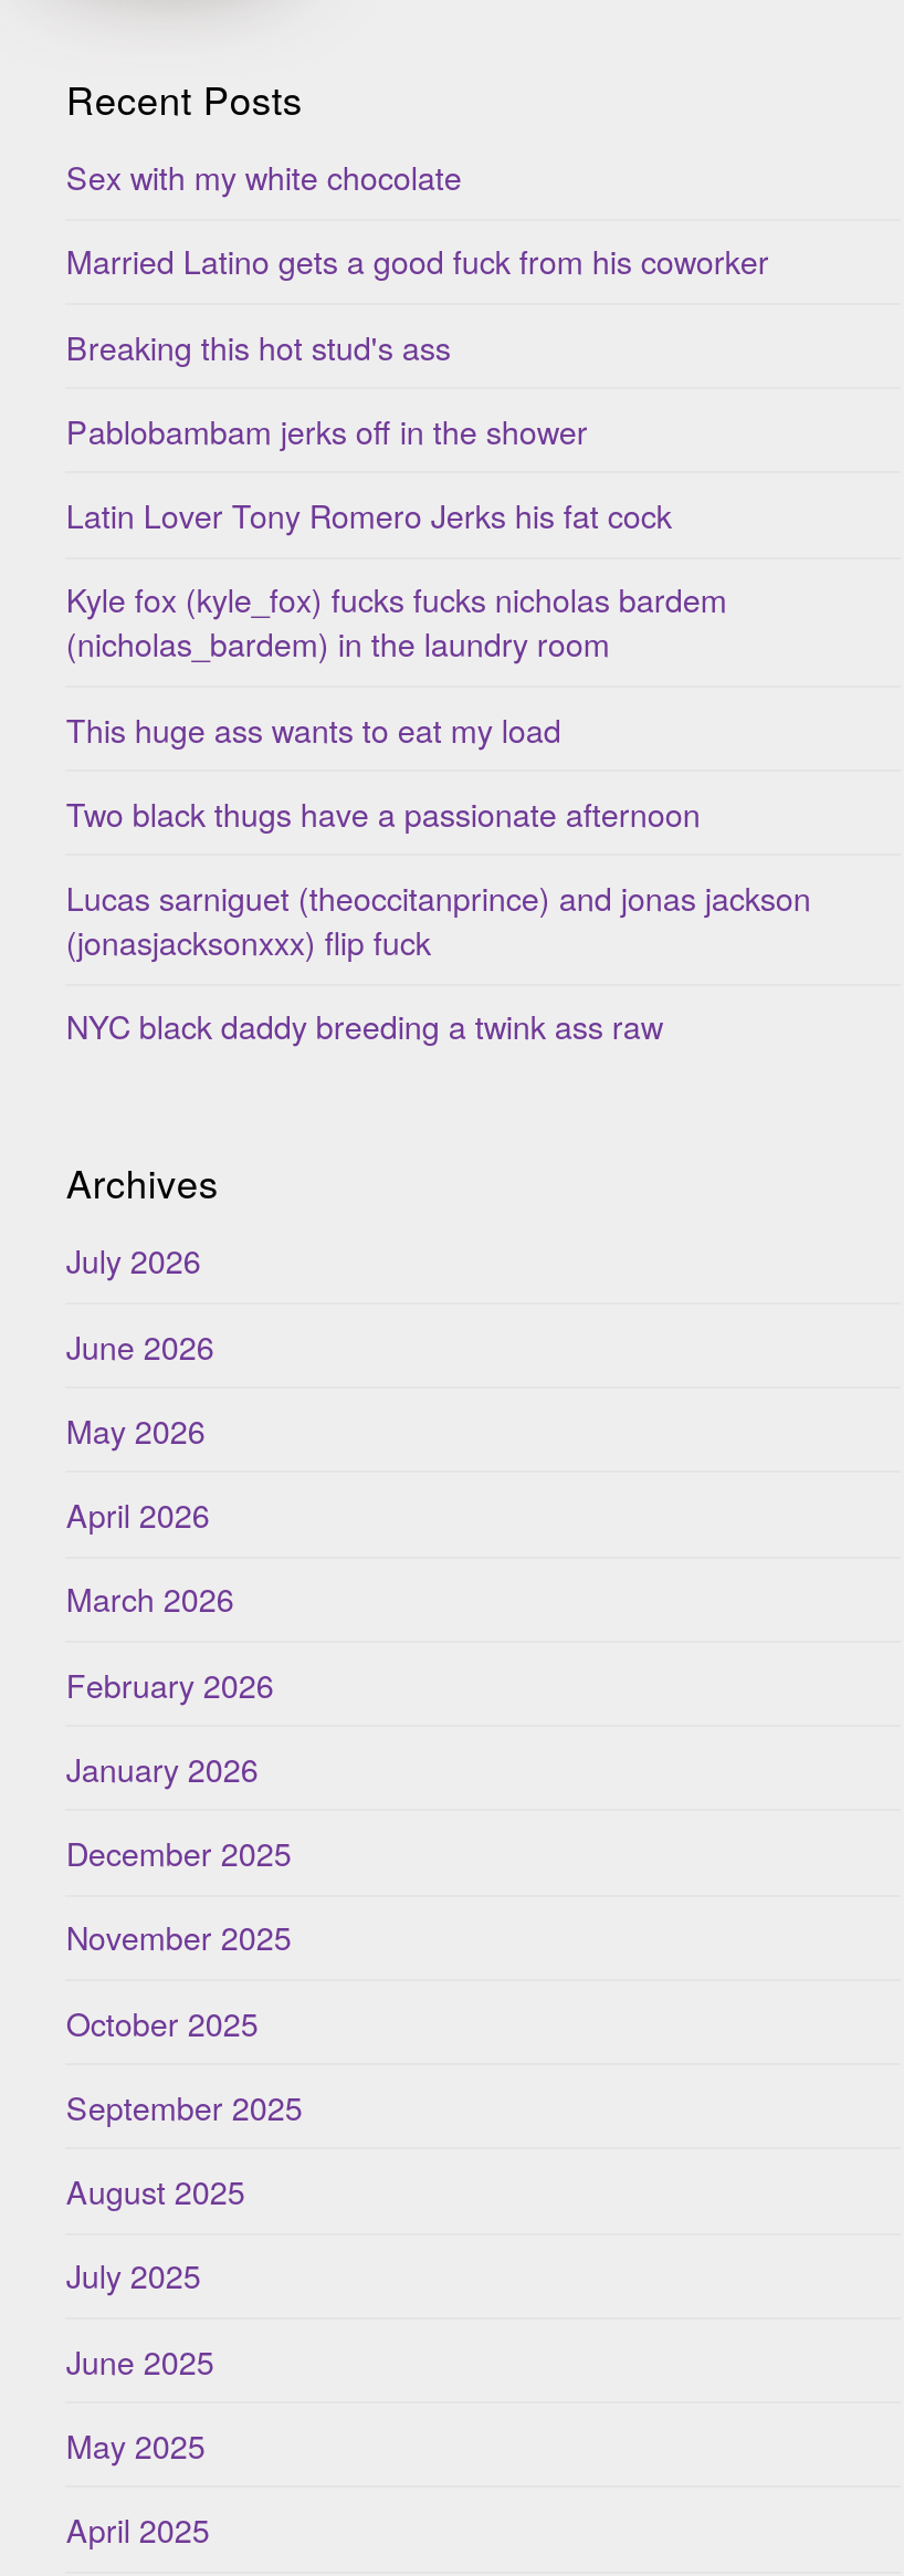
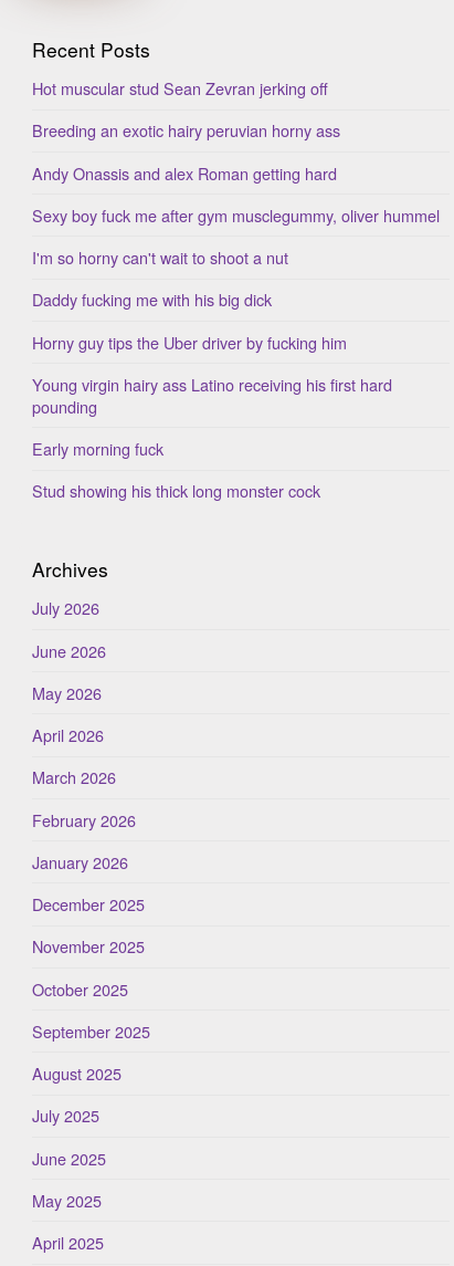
- Sex with my white chocolate
+ Hot muscular stud Sean Zevran jerking off

- Married Latino gets a good fuck from his coworker
+ Breeding an exotic hairy peruvian horny ass

- Breaking this hot stud's ass
+ Andy Onassis and alex Roman getting hard

- Pablobambam jerks off in the shower
+ Sexy boy fuck me after gym musclegummy, oliver hummel

- Latin Lover Tony Romero Jerks his fat cock
+ I'm so horny can't wait to shoot a nut

- Kyle fox (kyle_fox) fucks fucks nicholas bardem
- (nicholas_bardem) in the laundry room
+ Daddy fucking me with his big dick

- This huge ass wants to eat my load
+ Horny guy tips the Uber driver by fucking him

- Two black thugs have a passionate afternoon
+ Young virgin hairy ass Latino receiving his first hard
+ pounding

- Lucas sarniguet (theoccitanprince) and jonas jackson
- (jonasjacksonxxx) flip fuck
+ Early morning fuck

- NYC black daddy breeding a twink ass raw
+ Stud showing his thick long monster cock
